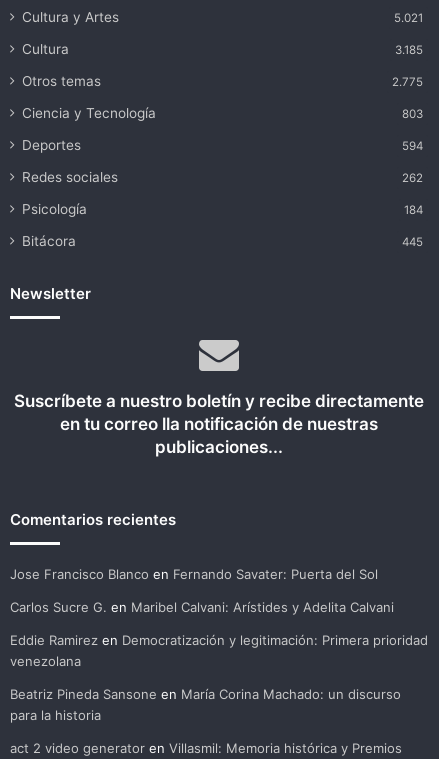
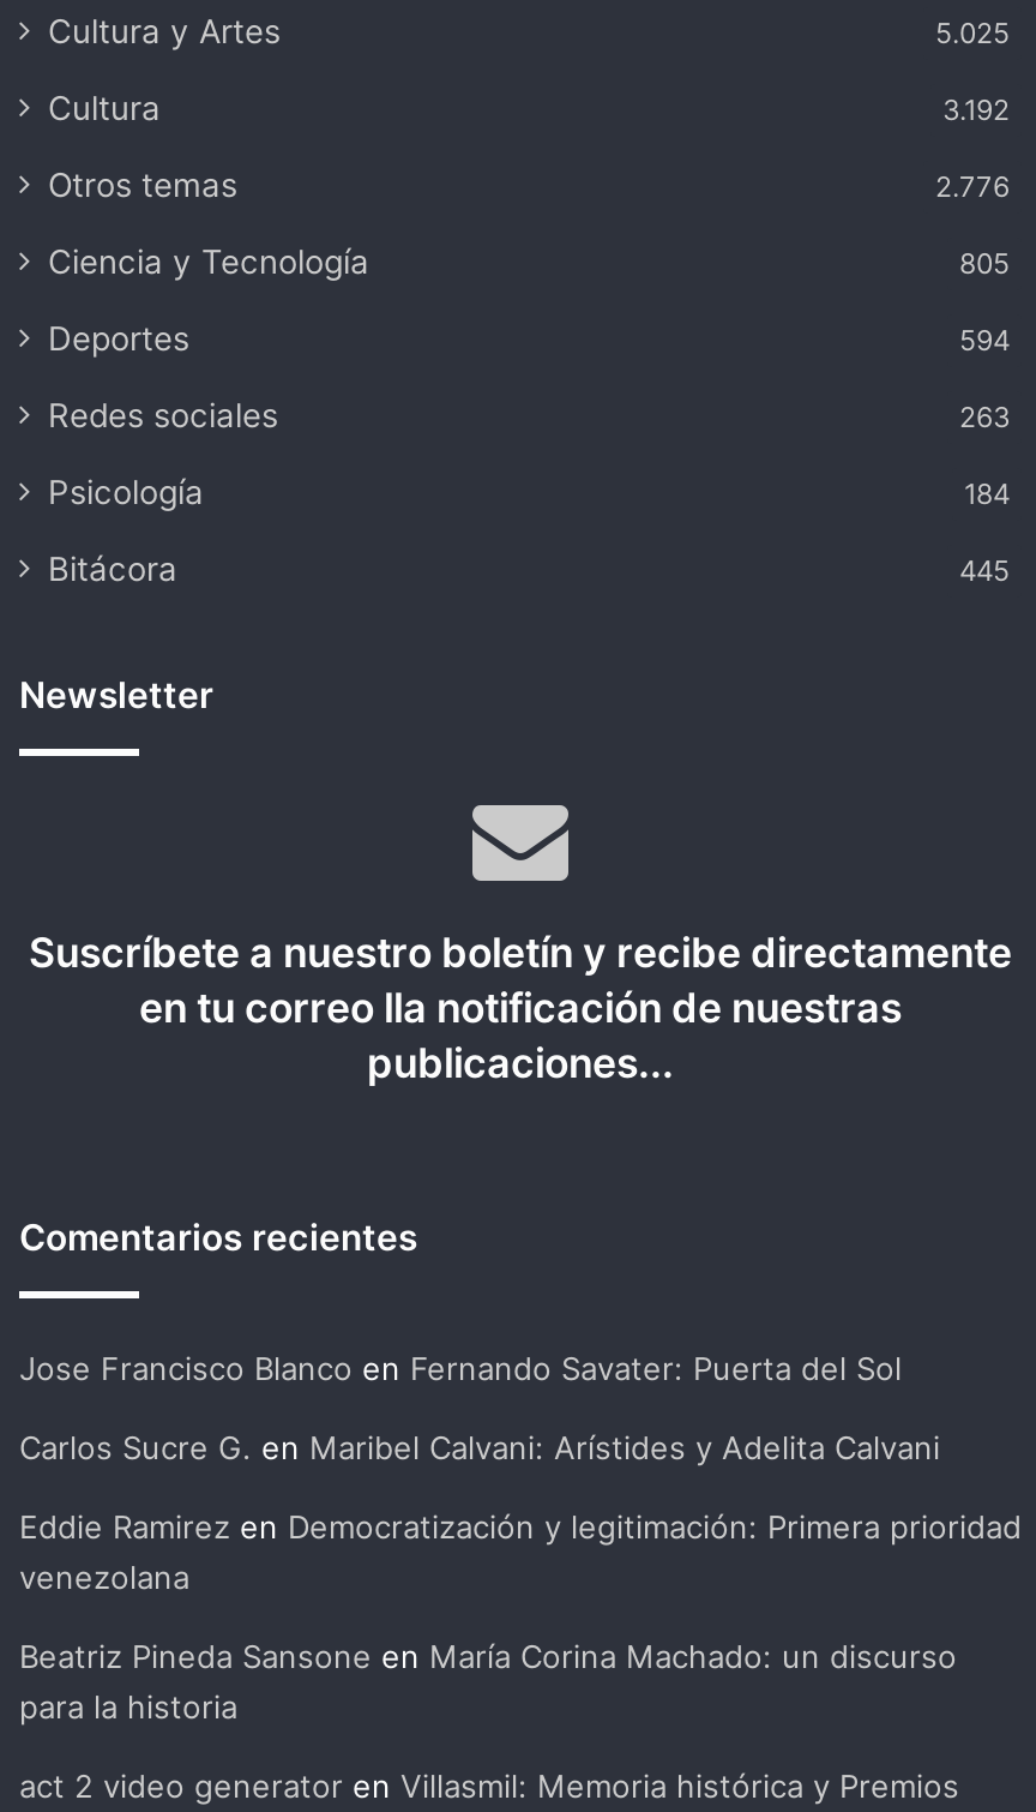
- 5.021
+ 5.025

- 3.185
+ 3.192

- 2.775
+ 2.776

- 803
+ 805

- 262
+ 263
